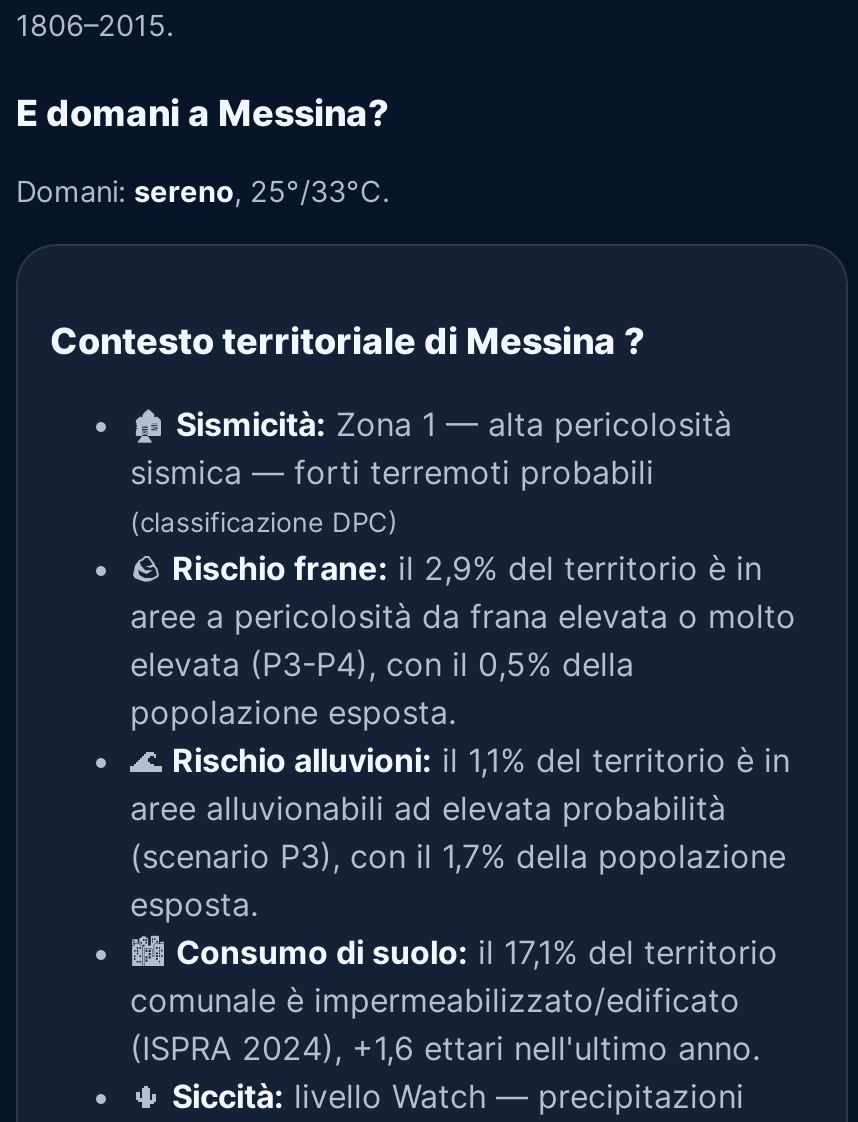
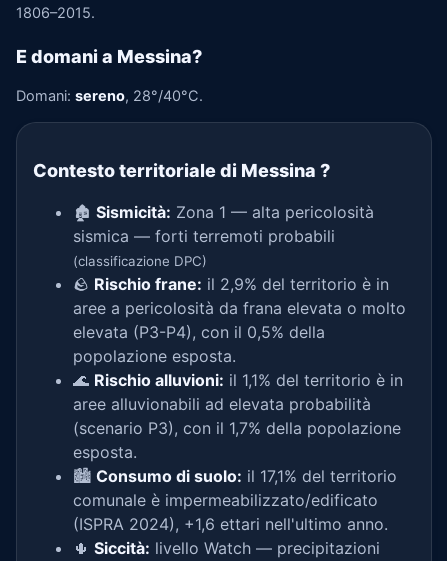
- Domani: sereno, 25°/33°C.
+ Domani: sereno, 28°/40°C.
